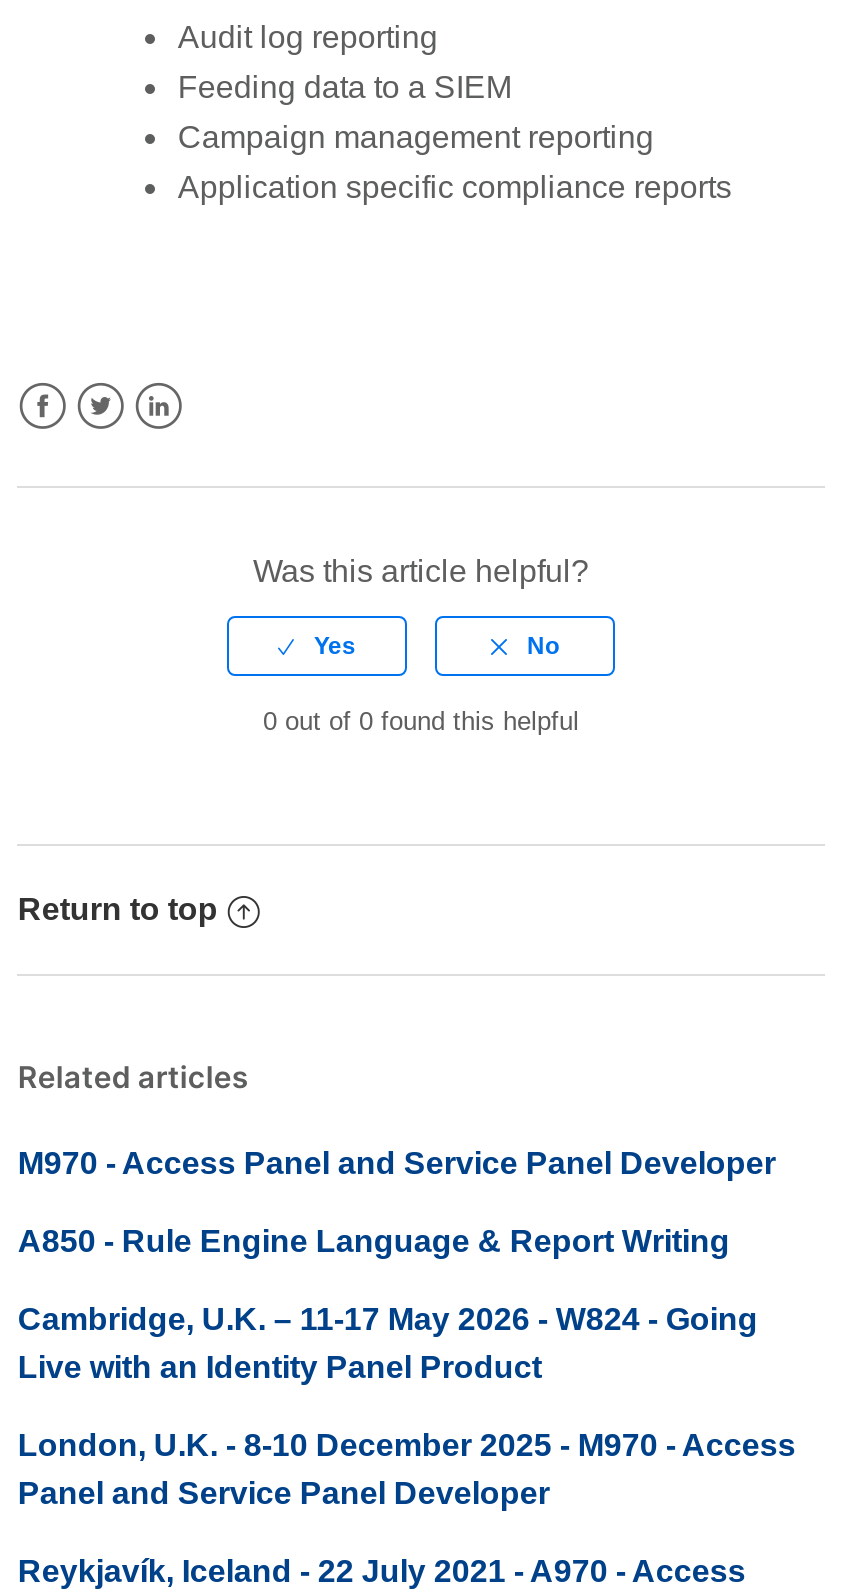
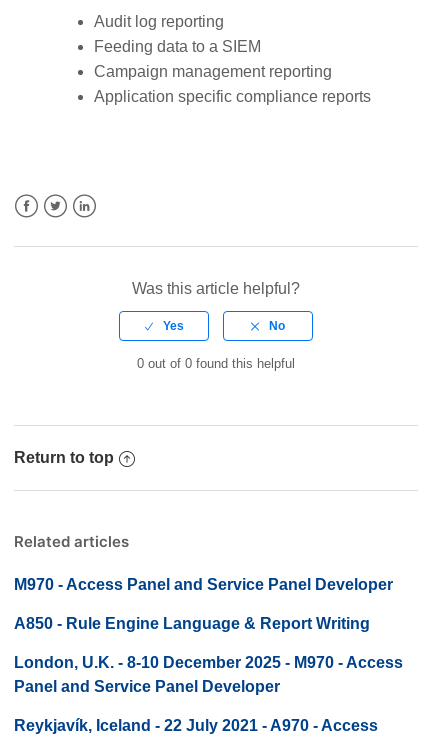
- Cambridge, U.K. – 11-17 May 2026 - W824 - Going
- Live with an Identity Panel Product
